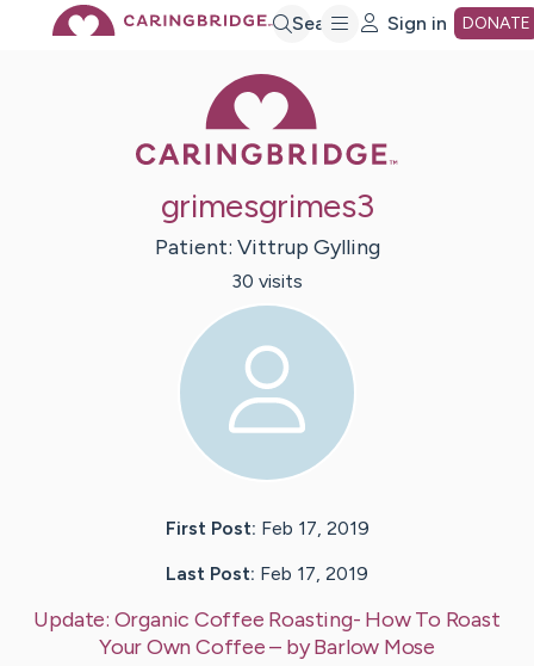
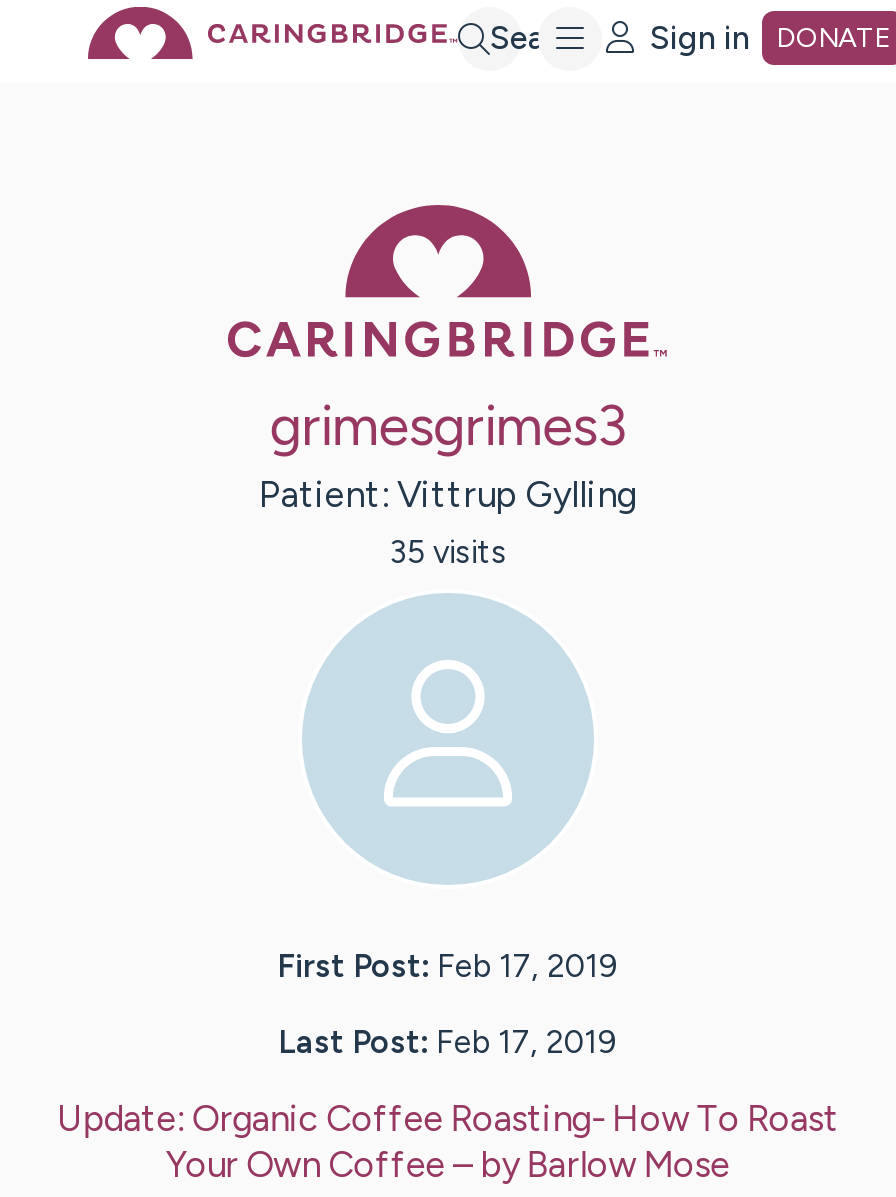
- 30 visits
+ 35 visits
